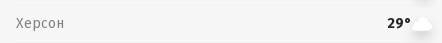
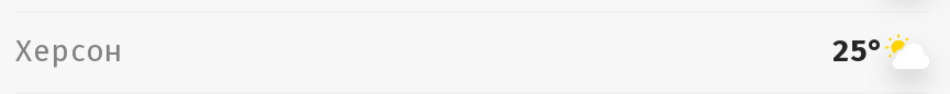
- 29°
+ 25°
